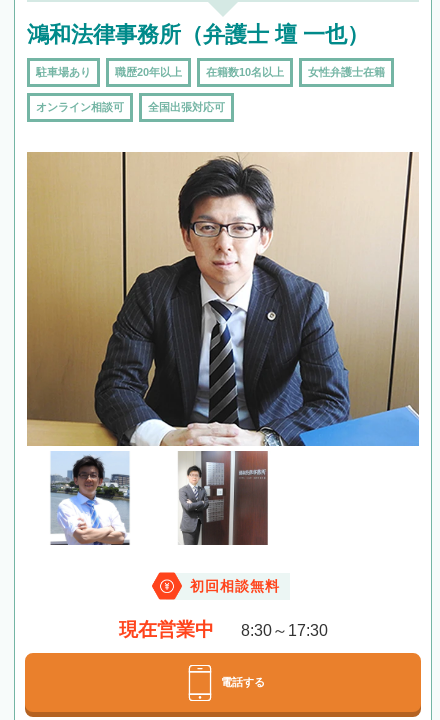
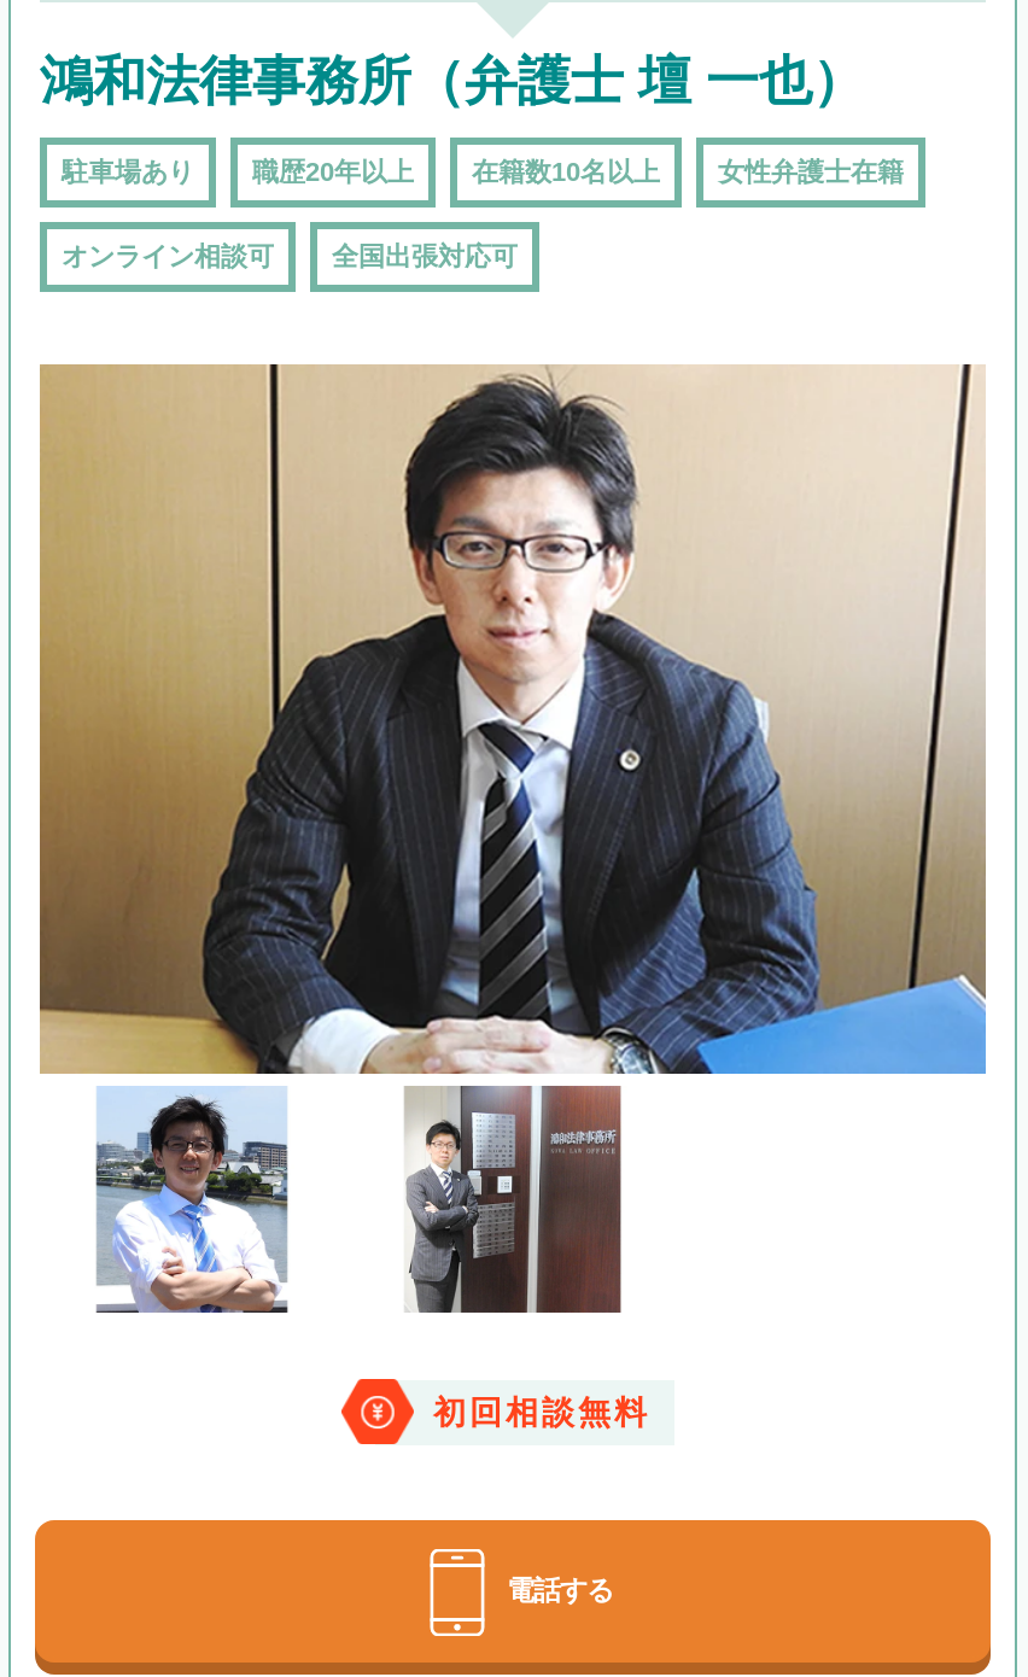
- 現在営業中
- 8:30～17:30
